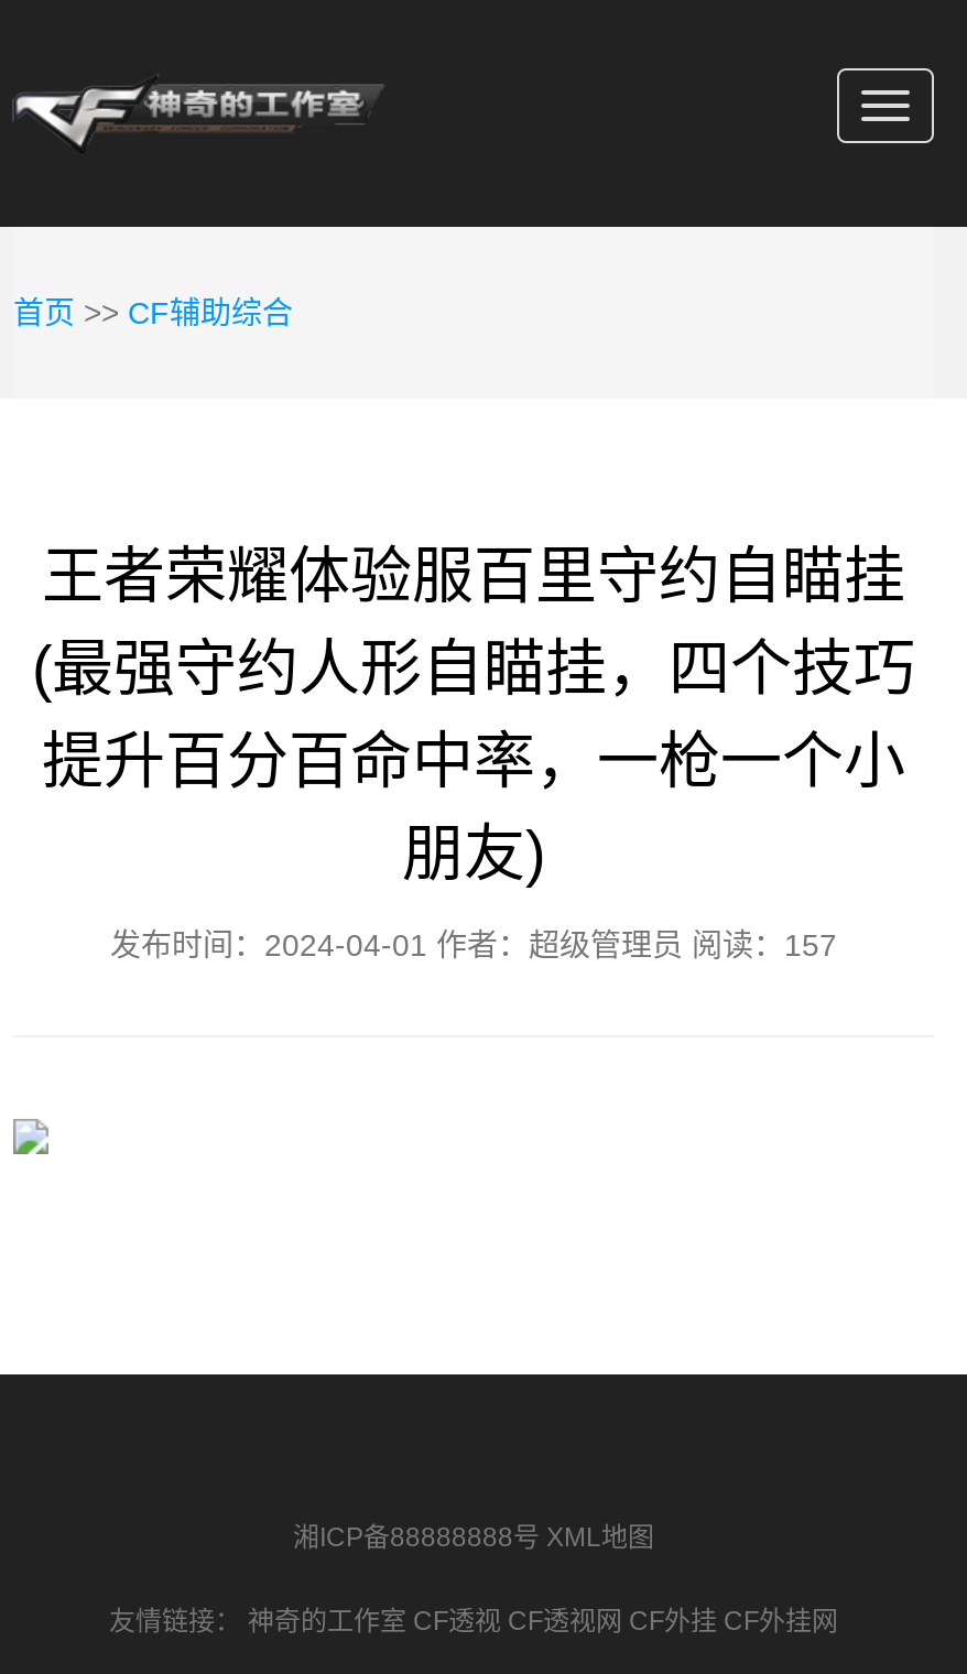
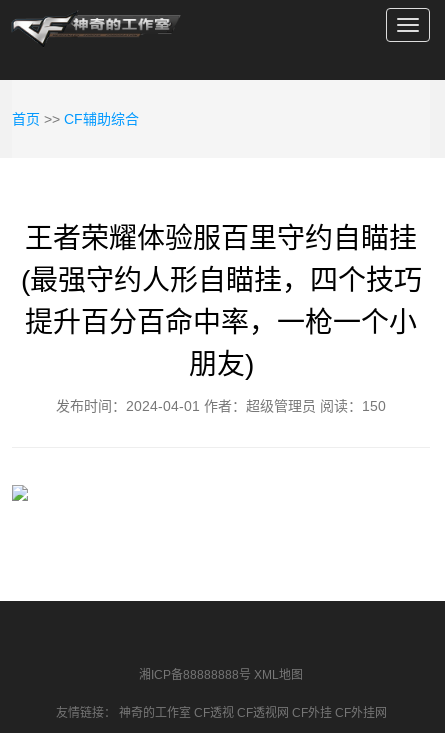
- 发布时间：2024-04-01 作者：超级管理员 阅读：157
+ 发布时间：2024-04-01 作者：超级管理员 阅读：150
